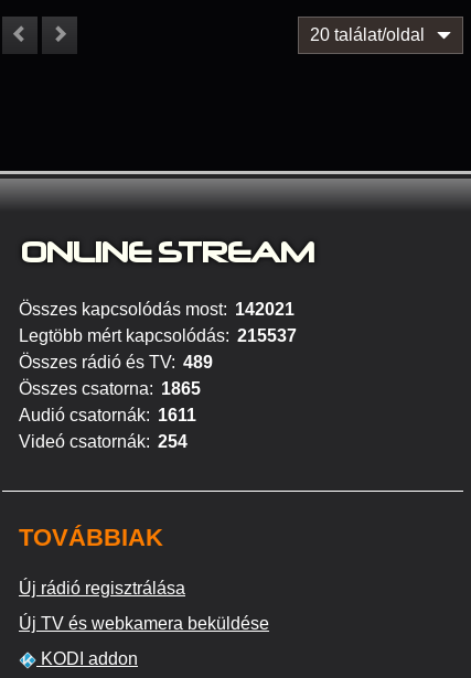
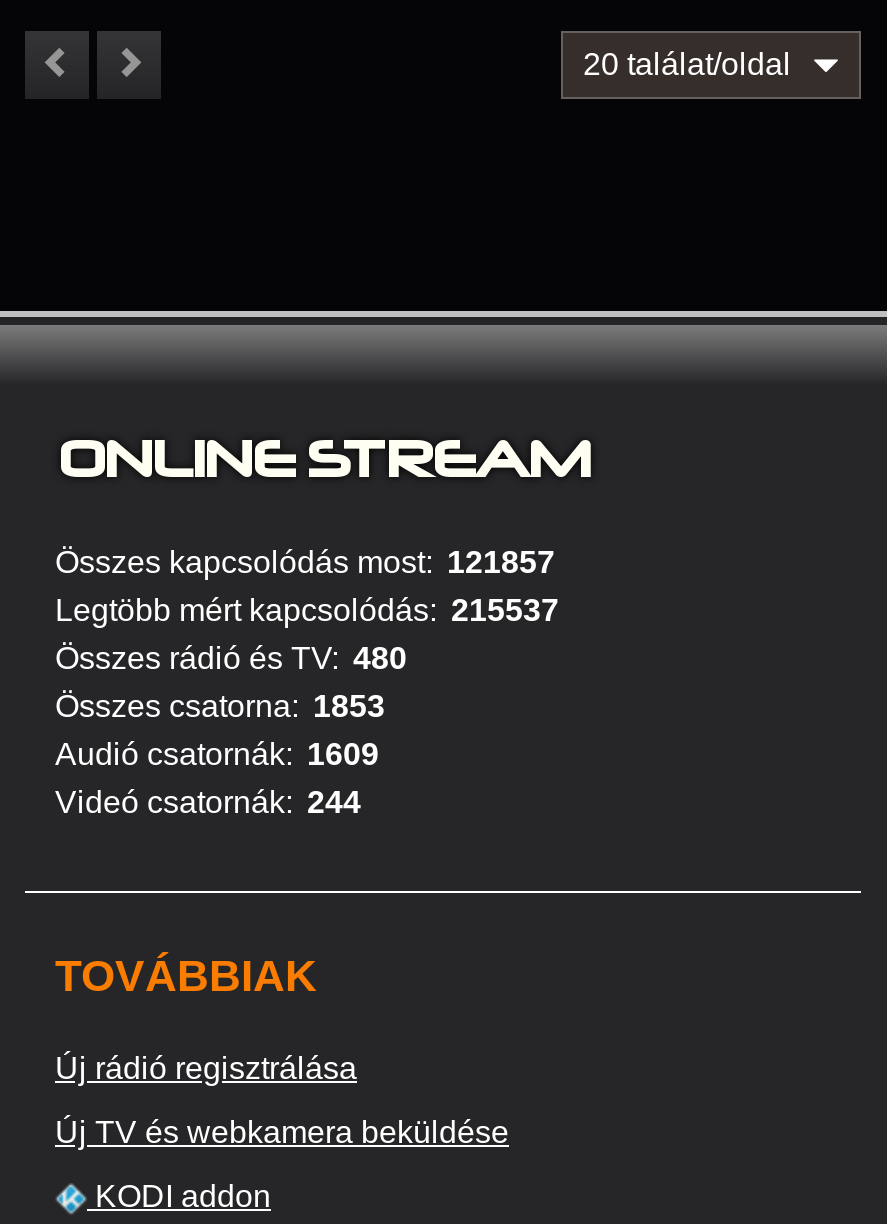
- Összes kapcsolódás most: 142021
+ Összes kapcsolódás most: 121857

- Összes rádió és TV: 489
+ Összes rádió és TV: 480

- Összes csatorna: 1865
+ Összes csatorna: 1853

- Audió csatornák: 1611
+ Audió csatornák: 1609

- Videó csatornák: 254
+ Videó csatornák: 244
